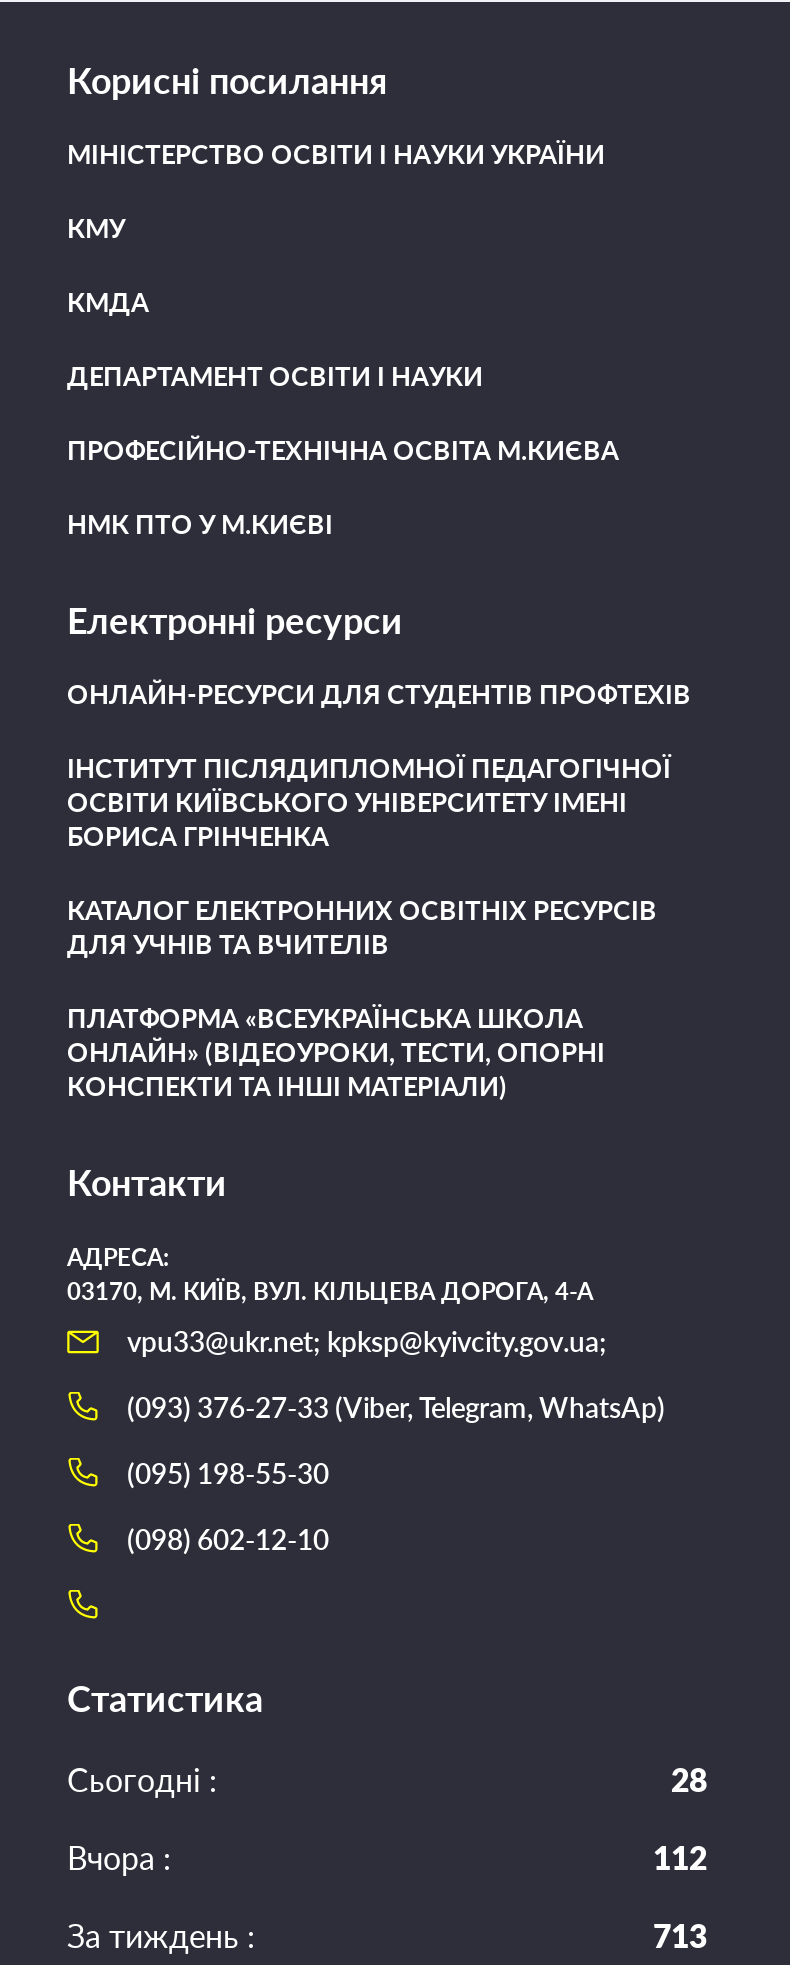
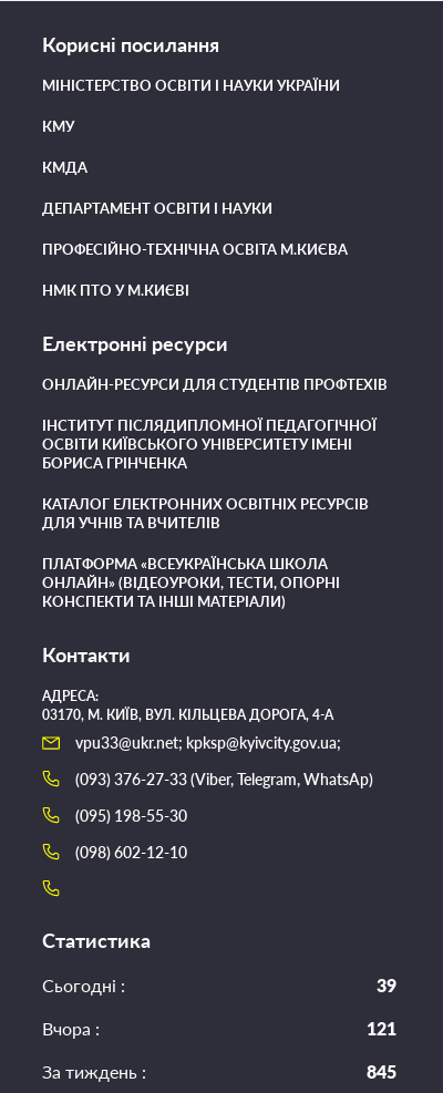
- 28
+ 39

- 112
+ 121

- 713
+ 845
